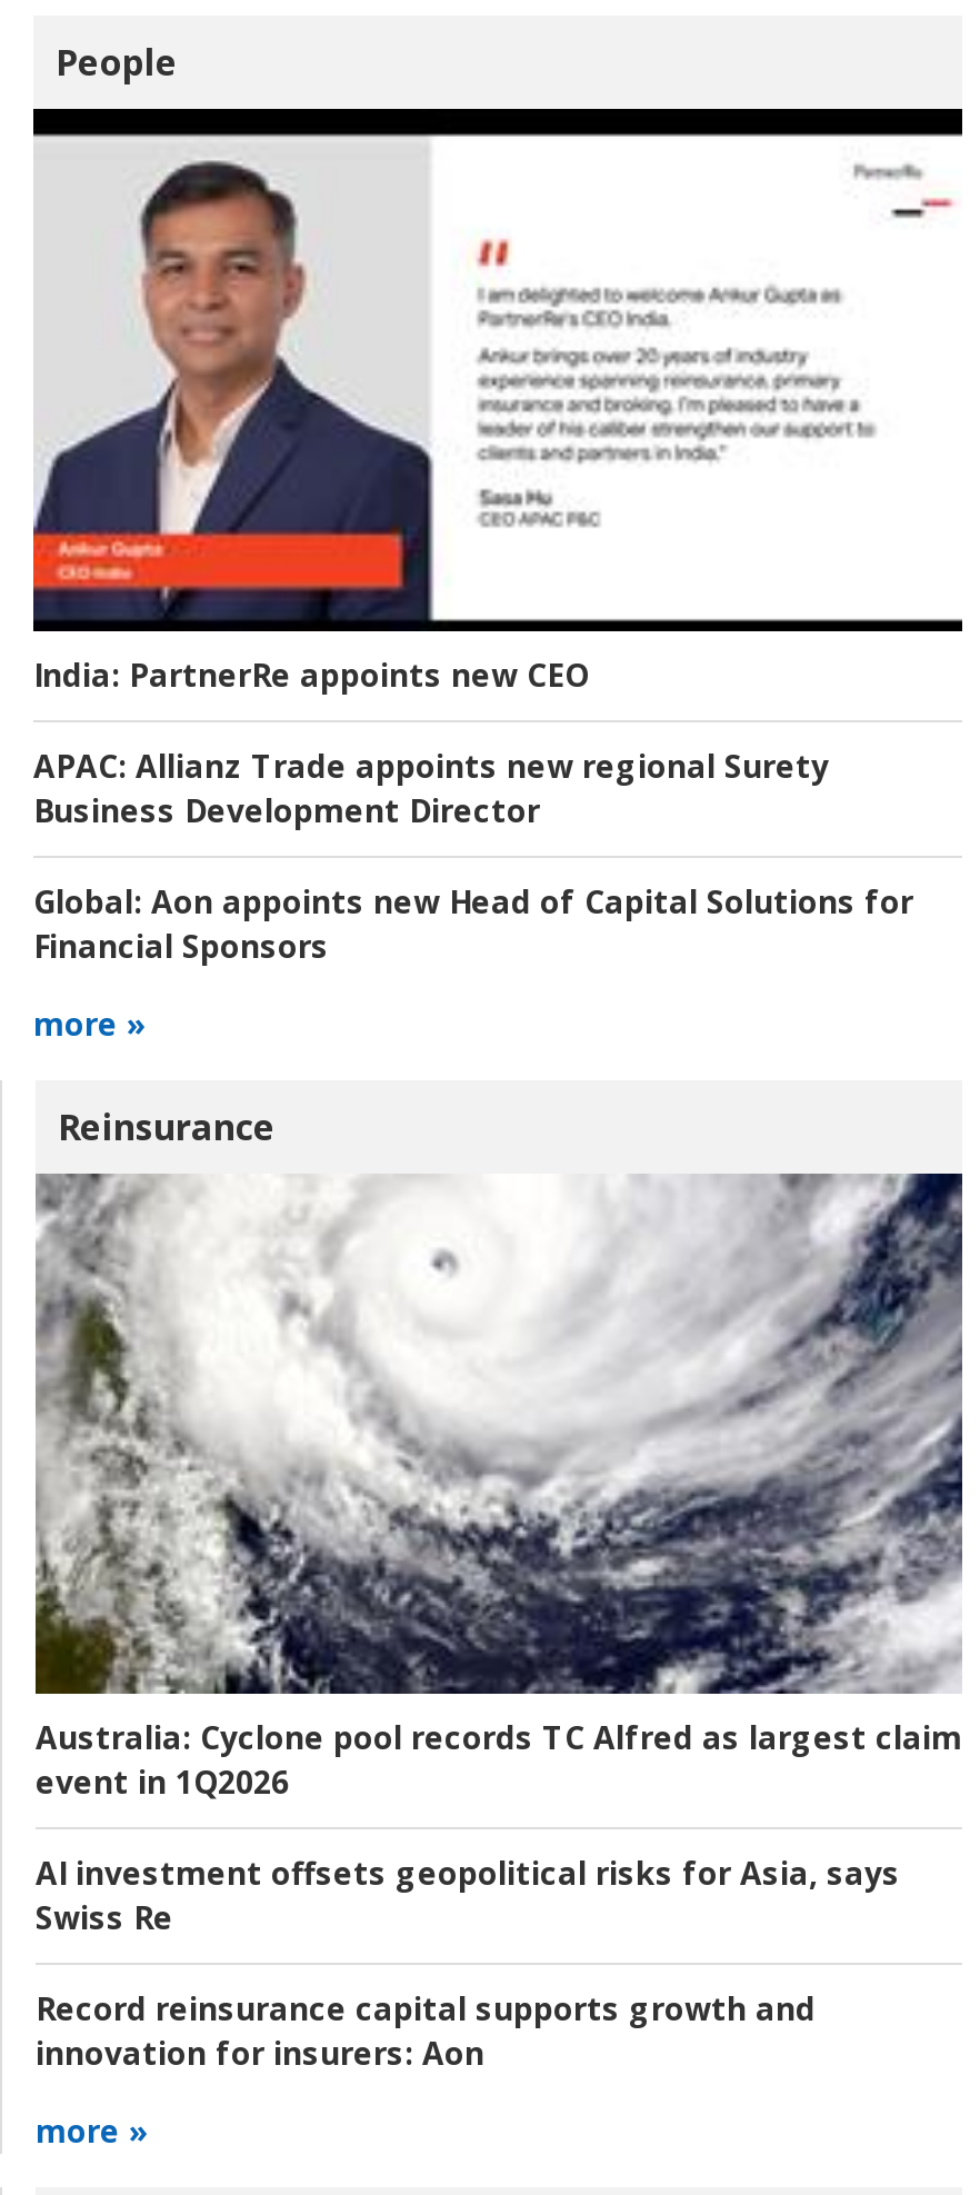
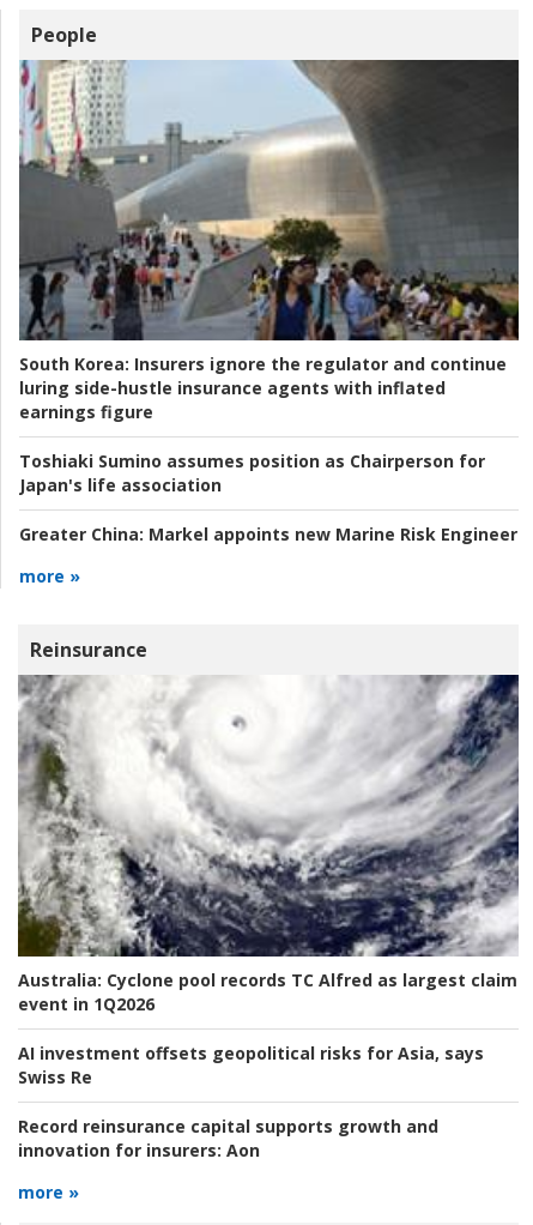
- [image]
- India: PartnerRe appoints new CEO
+ [image]
+ South Korea: Insurers ignore the regulator and continue
+ luring side-hustle insurance agents with inflated
+ earnings figure

- APAC: Allianz Trade appoints new regional Surety
- Business Development Director
+ Toshiaki Sumino assumes position as Chairperson for
+ Japan's life association

- Global: Aon appoints new Head of Capital Solutions for
- Financial Sponsors
+ Greater China: Markel appoints new Marine Risk Engineer
